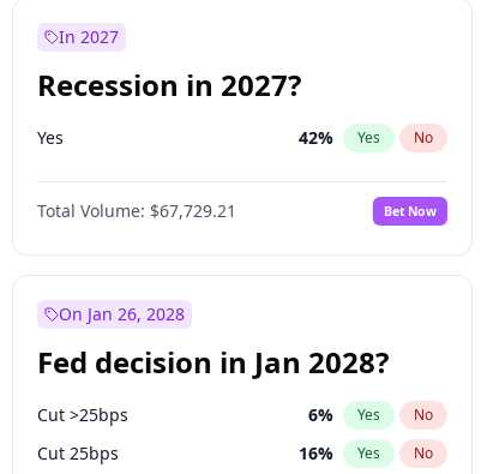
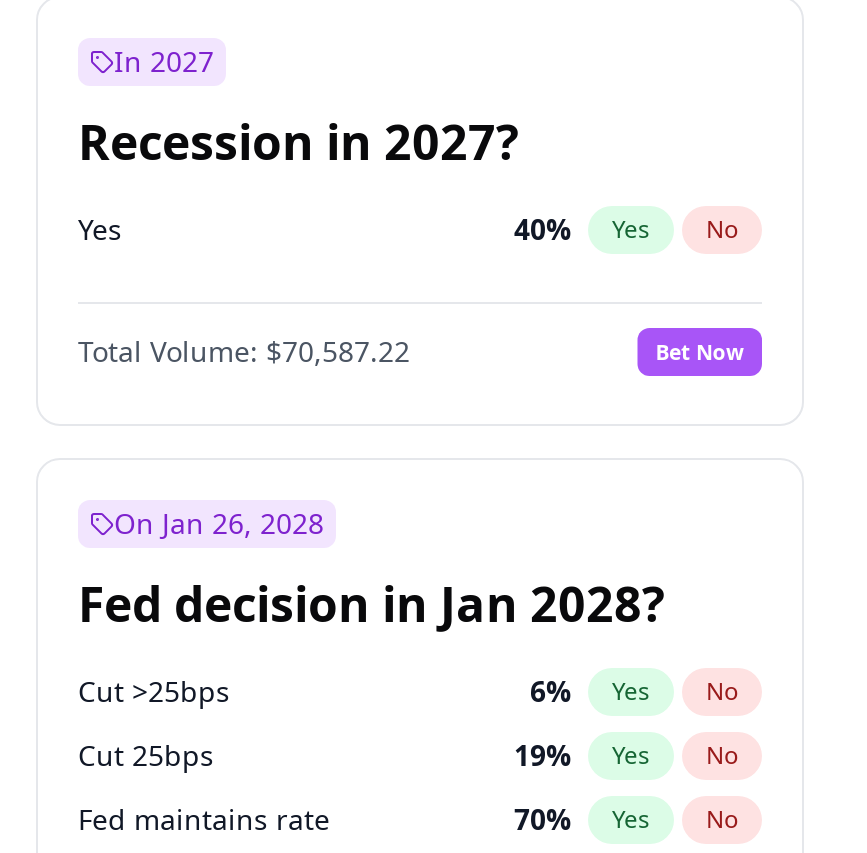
- 42% Yes No
+ 40% Yes No

- Total Volume: $67,729.21
+ Total Volume: $70,587.22

- 16%
+ 19%
+ Yes
+ No
+ Fed maintains rate
+ 70%
